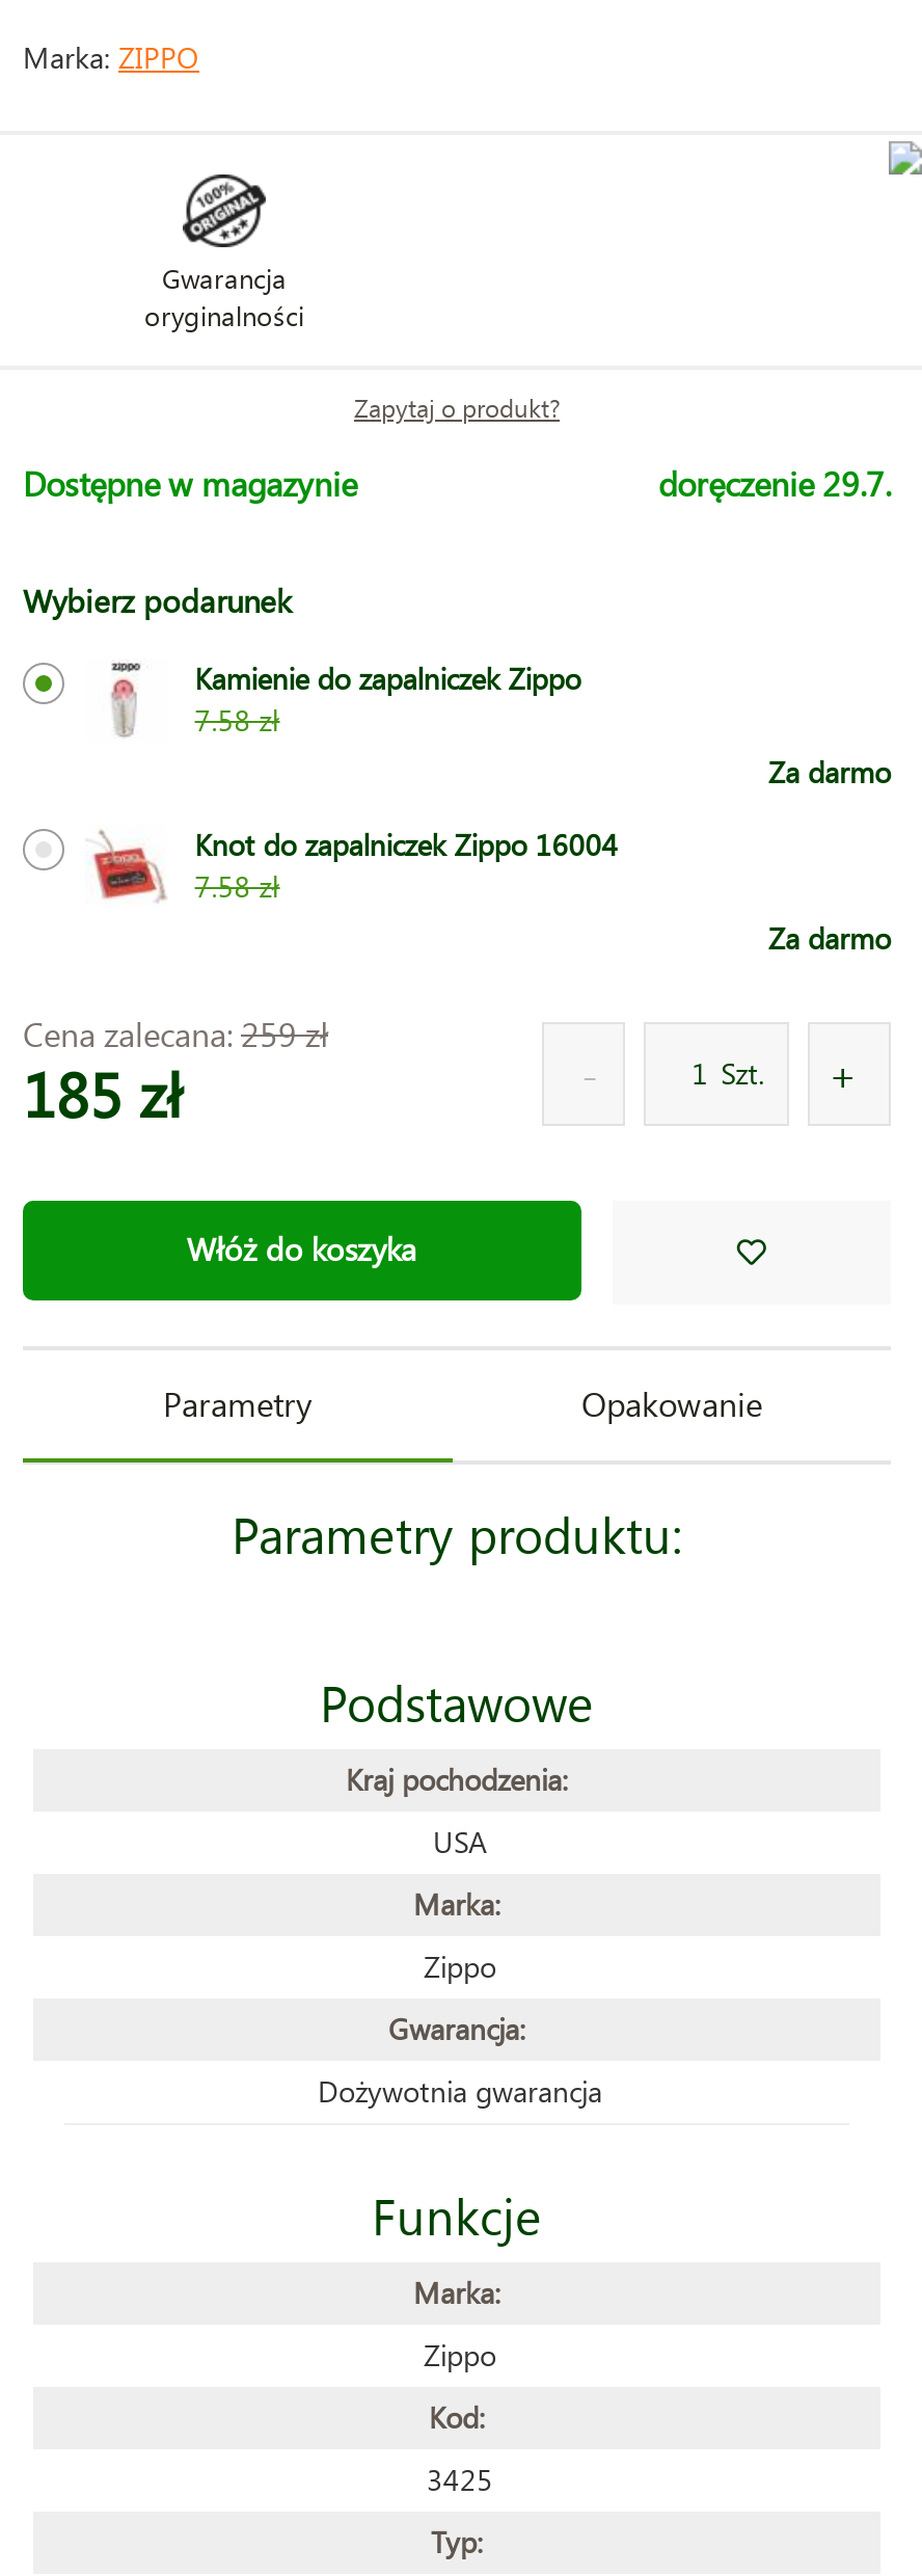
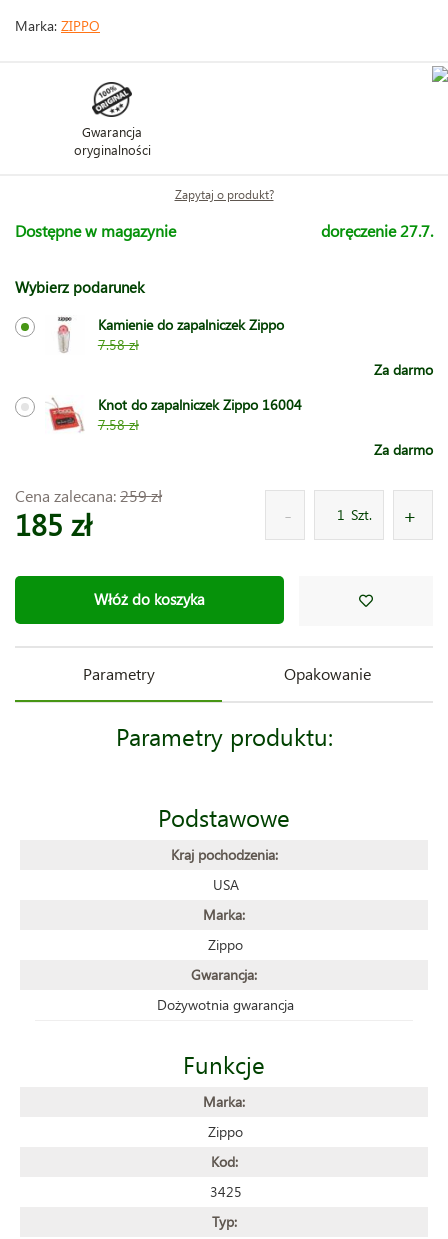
- doręczenie 29.7.
+ doręczenie 27.7.
